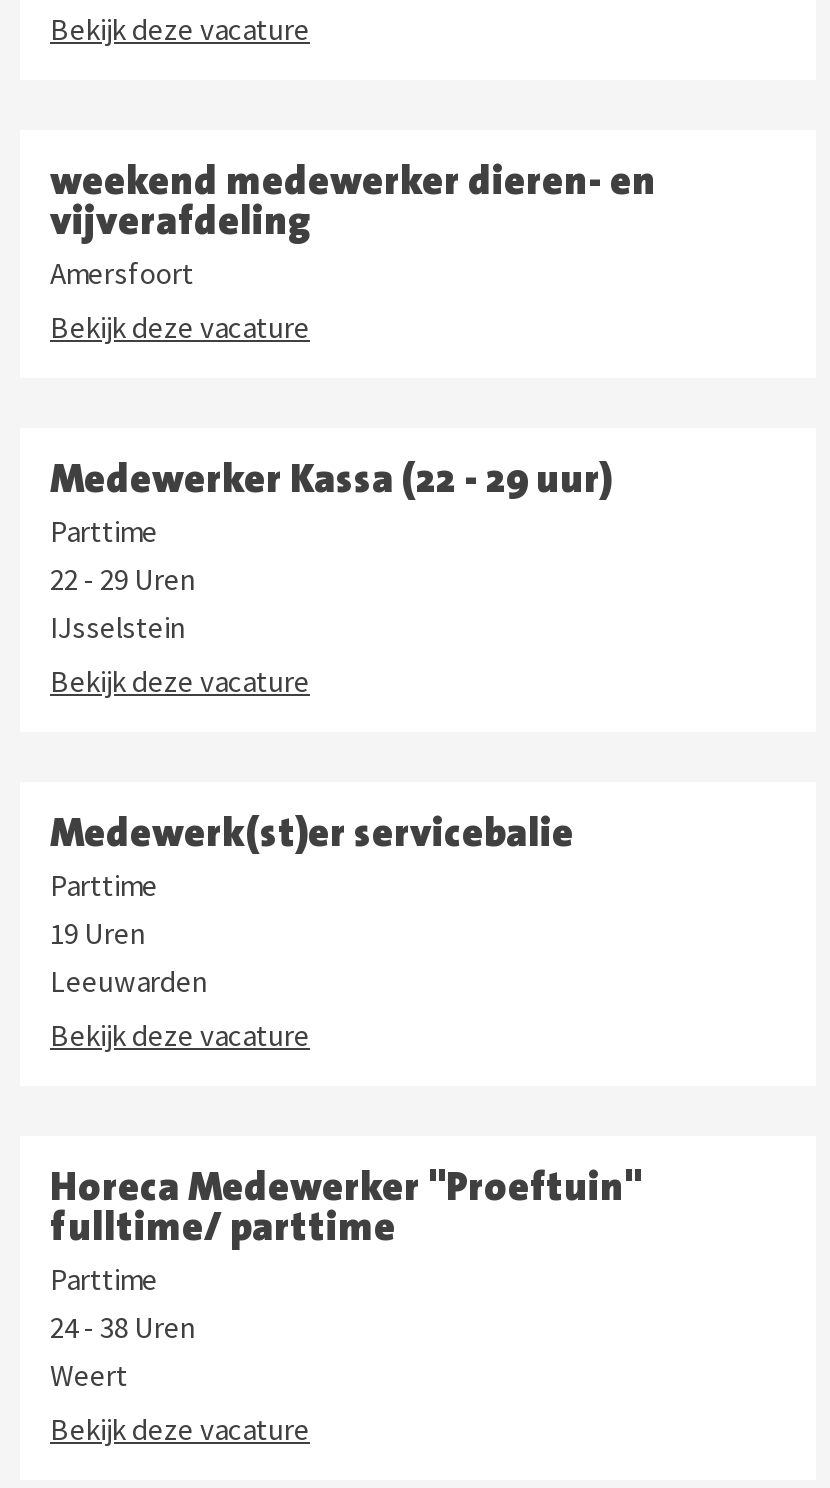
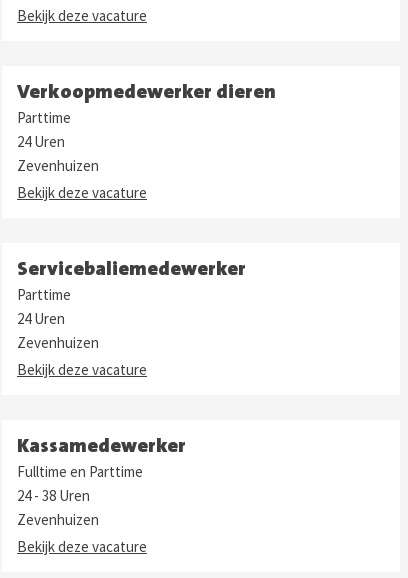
- weekend medewerker dieren- en
- vijverafdeling
- Amersfoort
- Bekijk deze vacature
- Medewerker Kassa (22 - 29 uur)
+ Verkoopmedewerker dieren

- 22 - 29 Uren
- IJsselstein
+ 24 Uren
+ Zevenhuizen

- Medewerk(st)er servicebalie
+ Servicebaliemedewerker

- 19 Uren
- Leeuwarden
+ 24 Uren
+ Zevenhuizen

- Horeca Medewerker "Proeftuin"
- fulltime/ parttime
- Parttime
+ Kassamedewerker
+ Fulltime en Parttime

- Weert
+ Zevenhuizen
